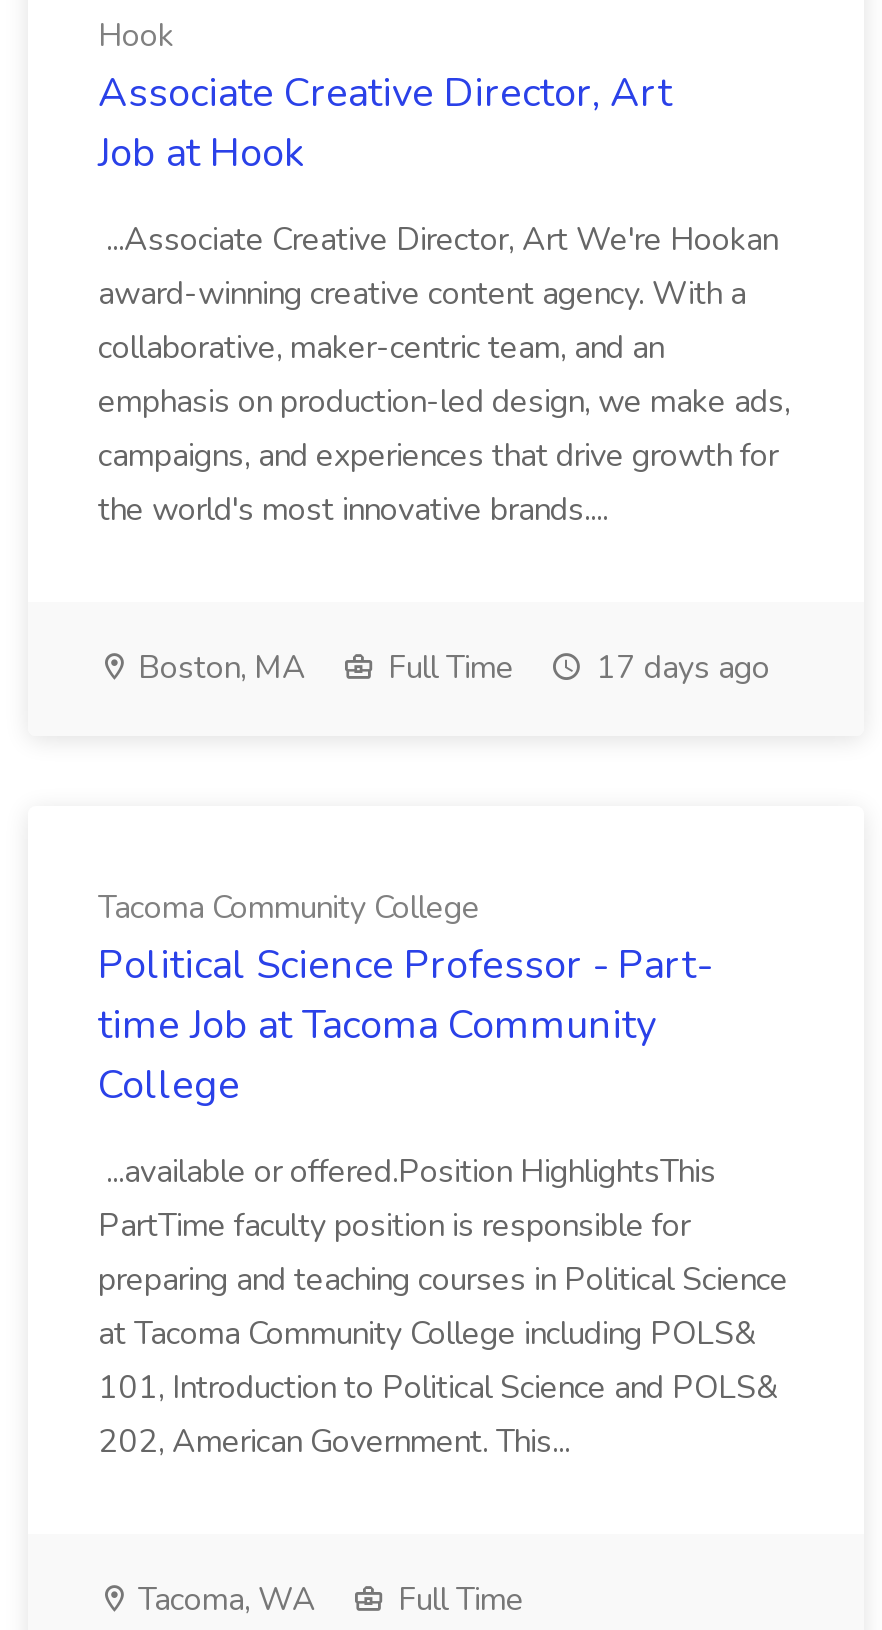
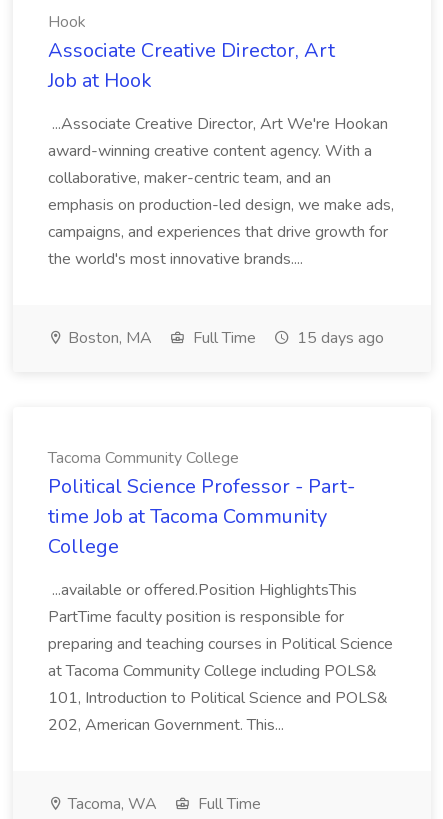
- Boston, MA Full Time 17 days ago
+ Boston, MA Full Time 15 days ago
